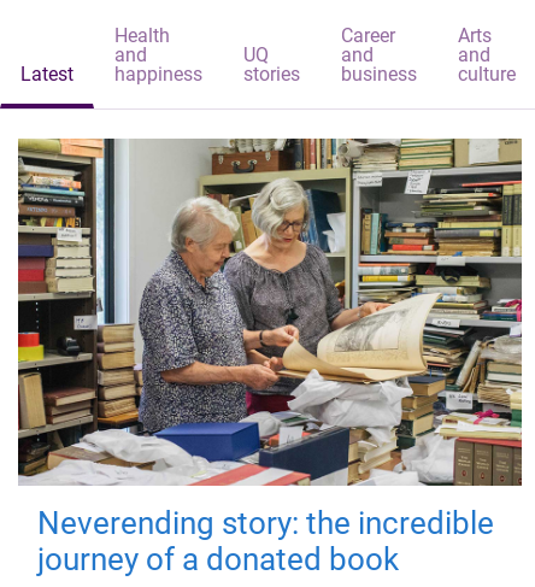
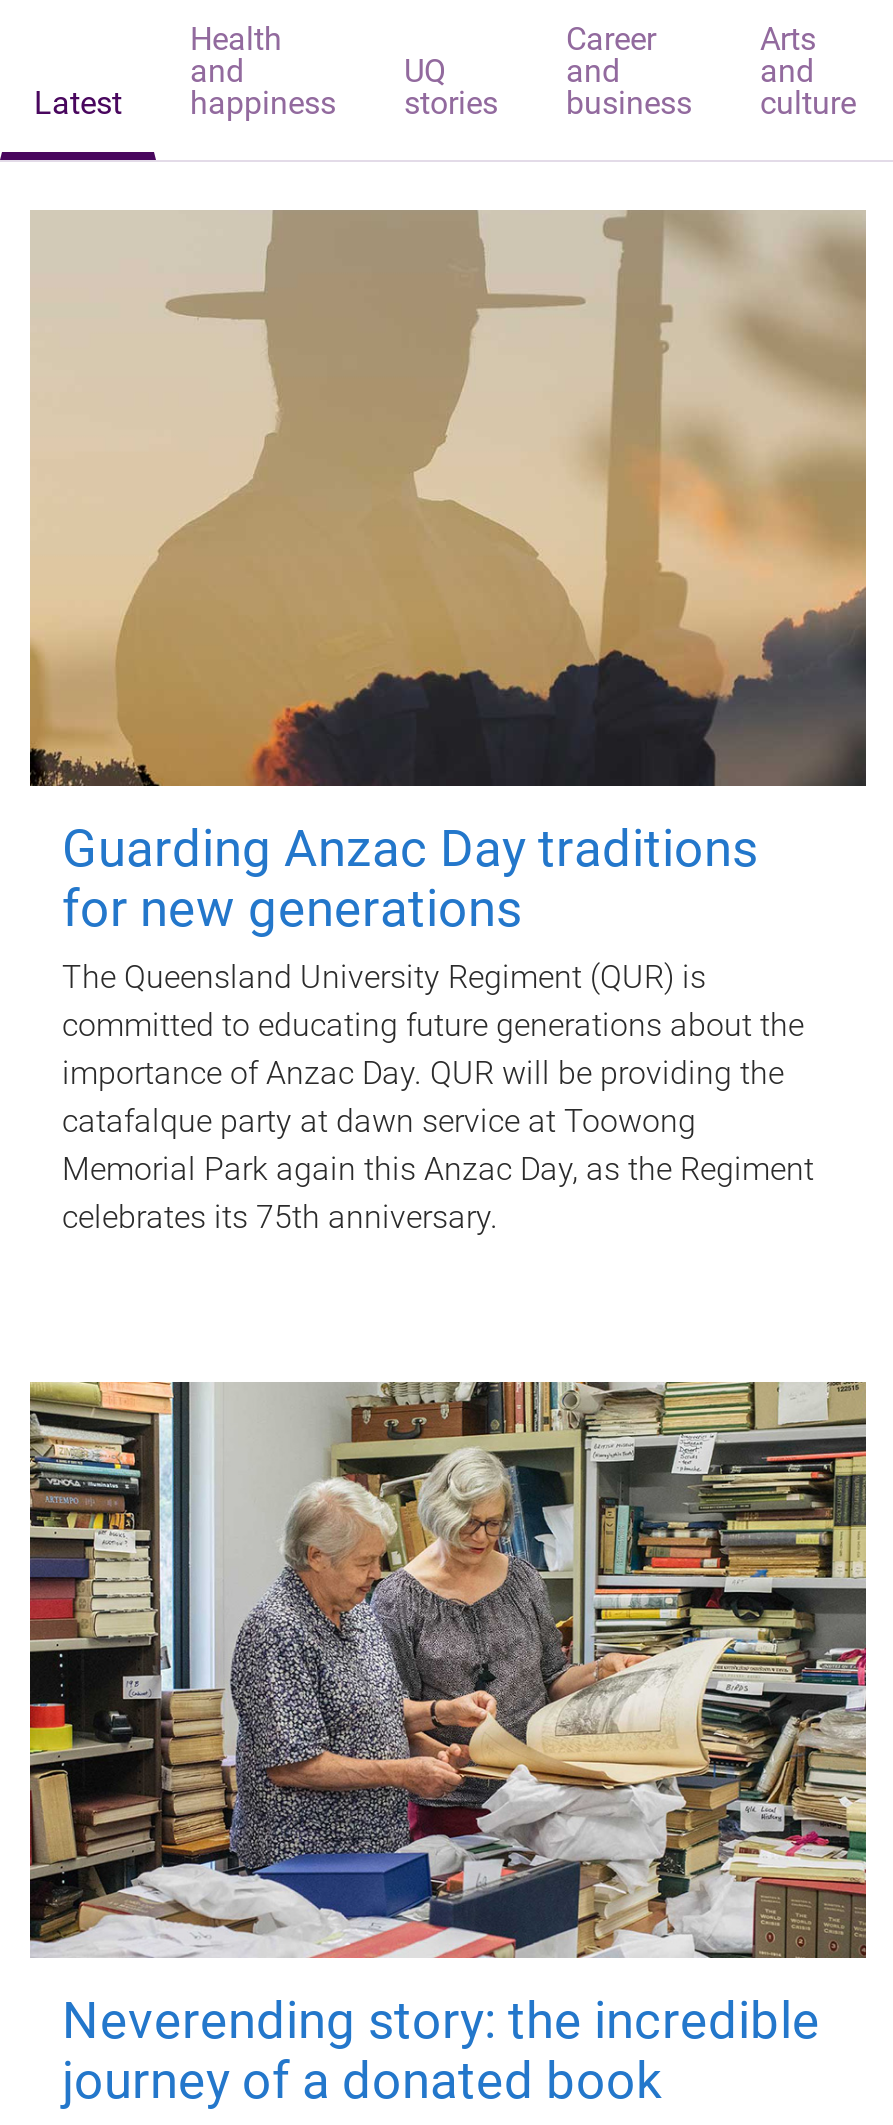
+ [image]
+ Guarding Anzac Day traditions
+ for new generations
+ The Queensland University Regiment (QUR) is
+ committed to educating future generations about the
+ importance of Anzac Day. QUR will be providing the
+ catafalque party at dawn service at Toowong
+ Memorial Park again this Anzac Day, as the Regiment
+ celebrates its 75th anniversary.
